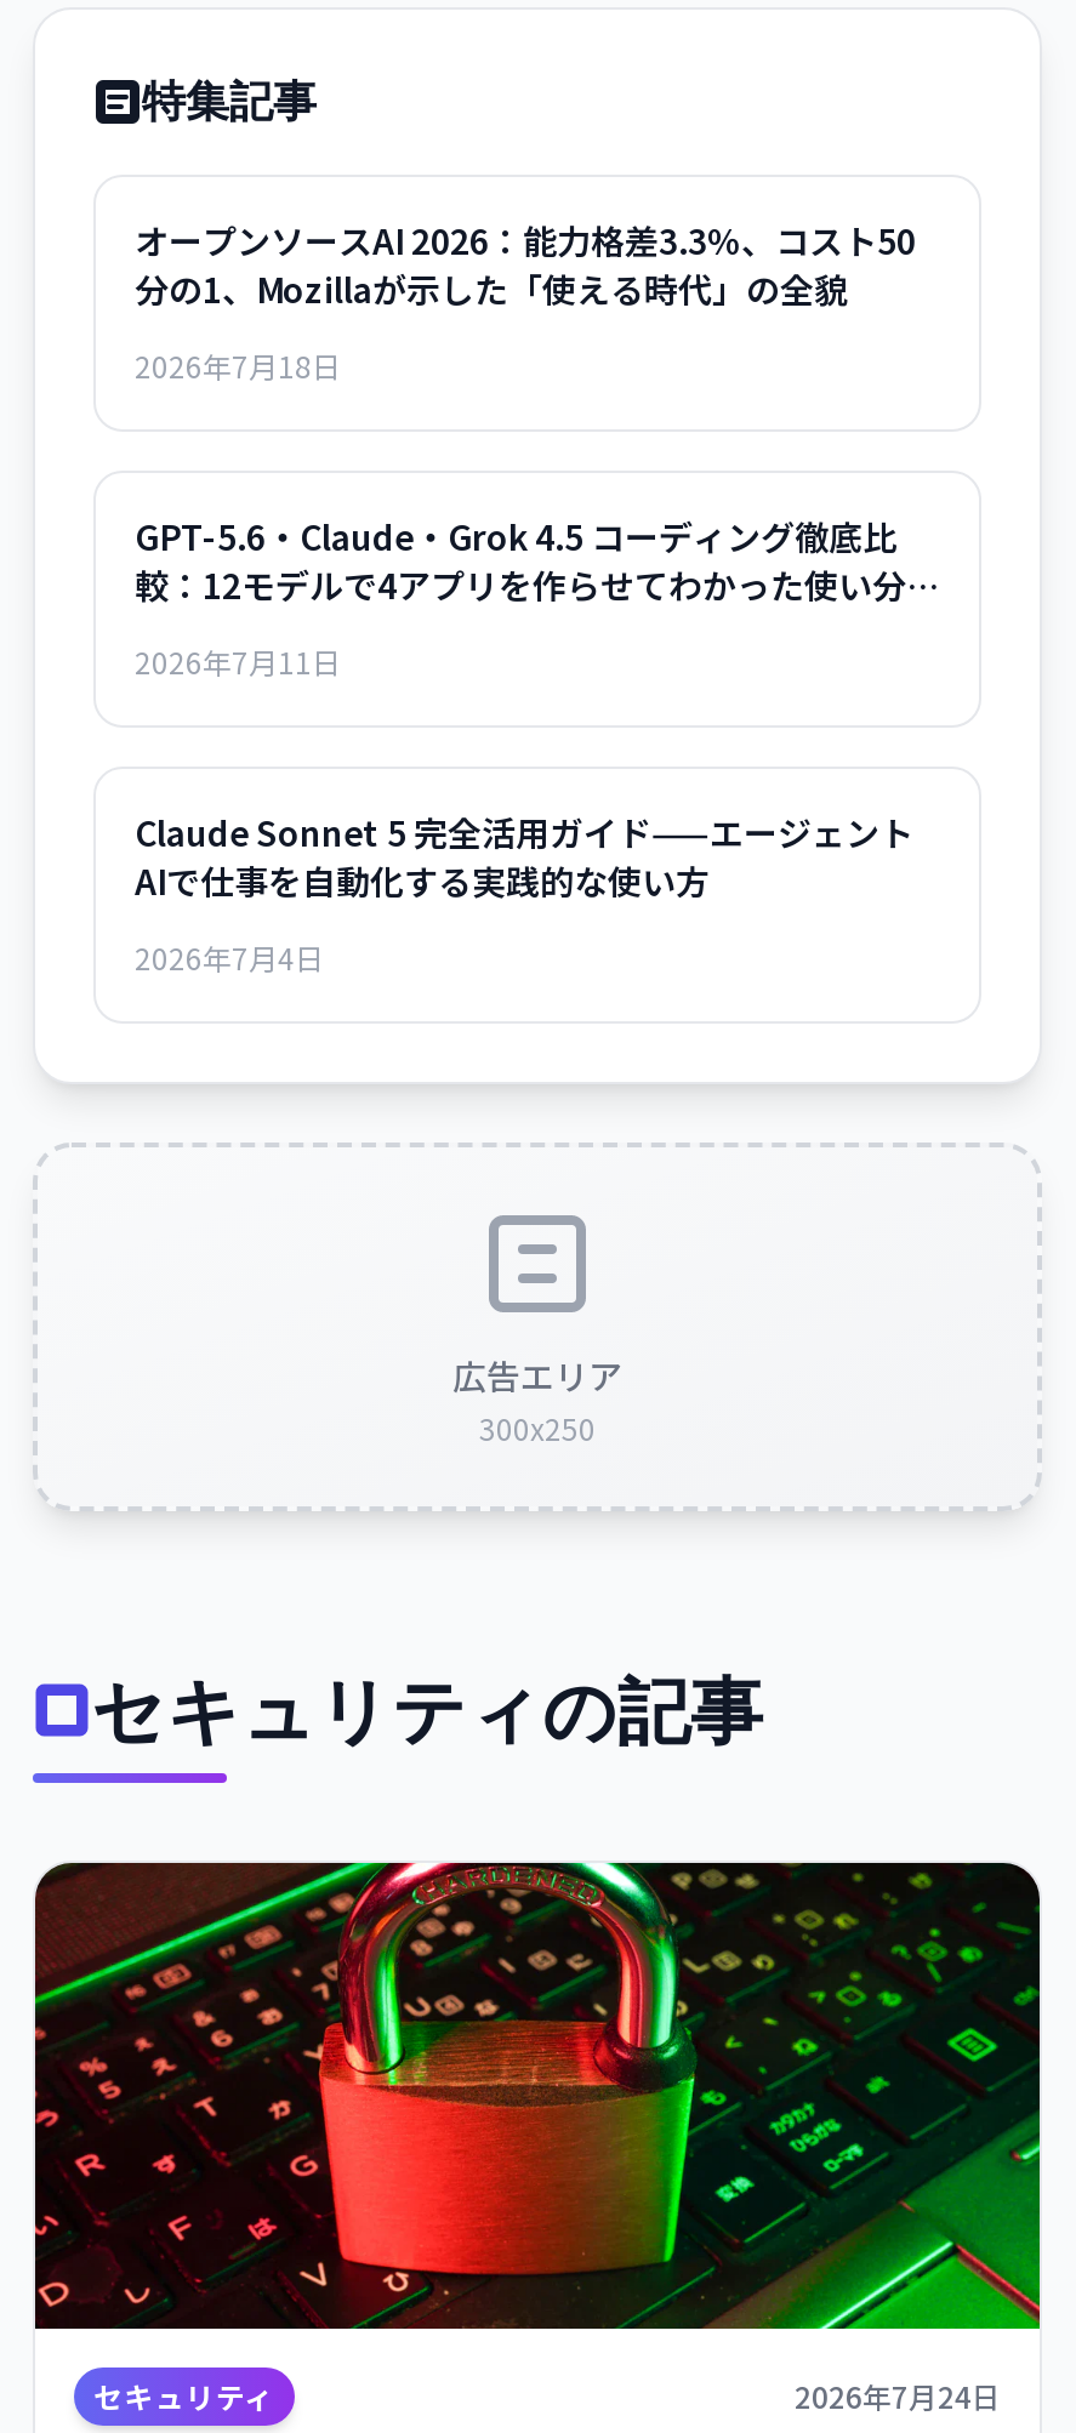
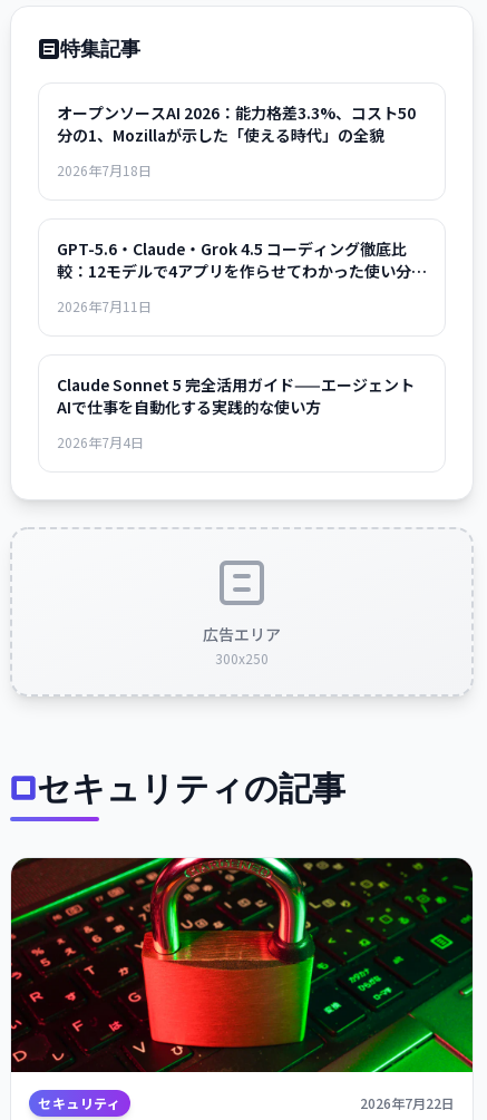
- 2026年7月24日
+ 2026年7月22日
